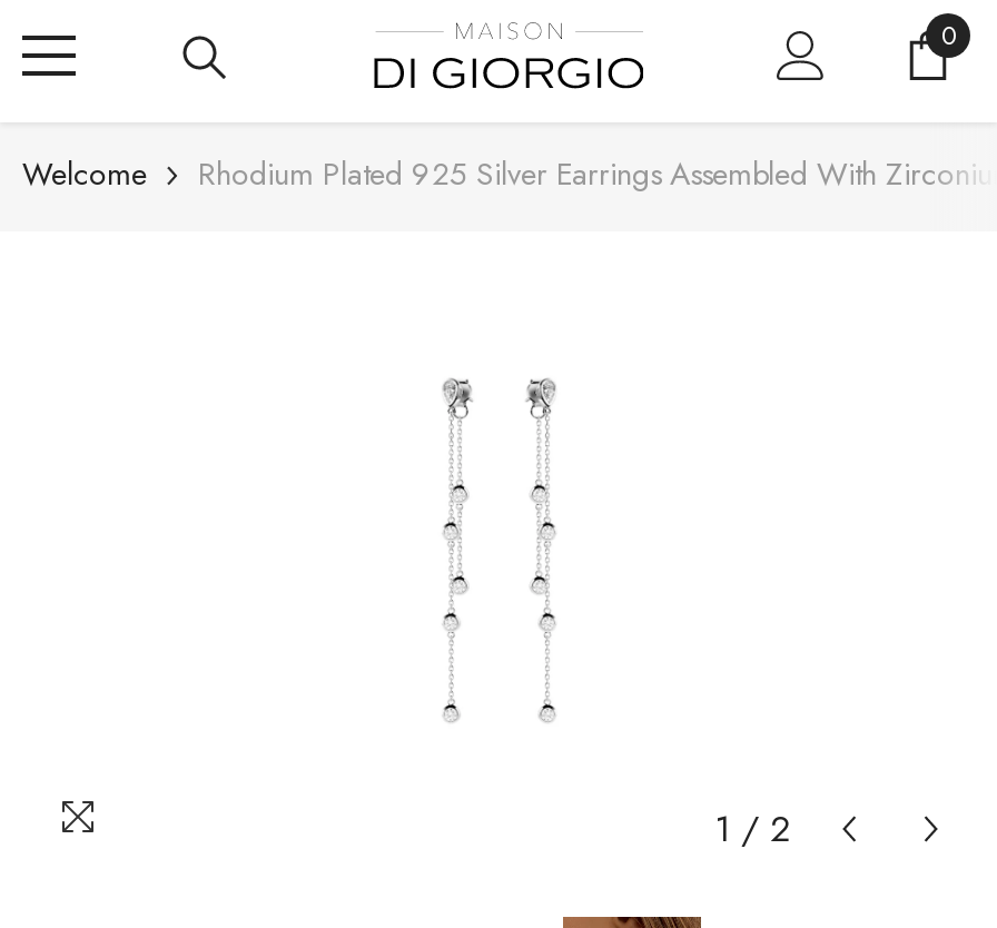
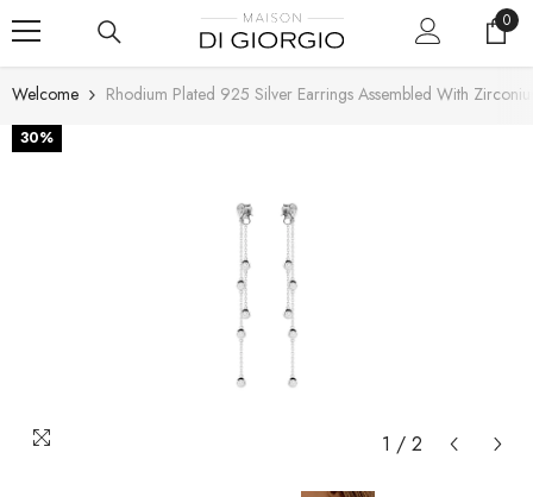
+ 30%
